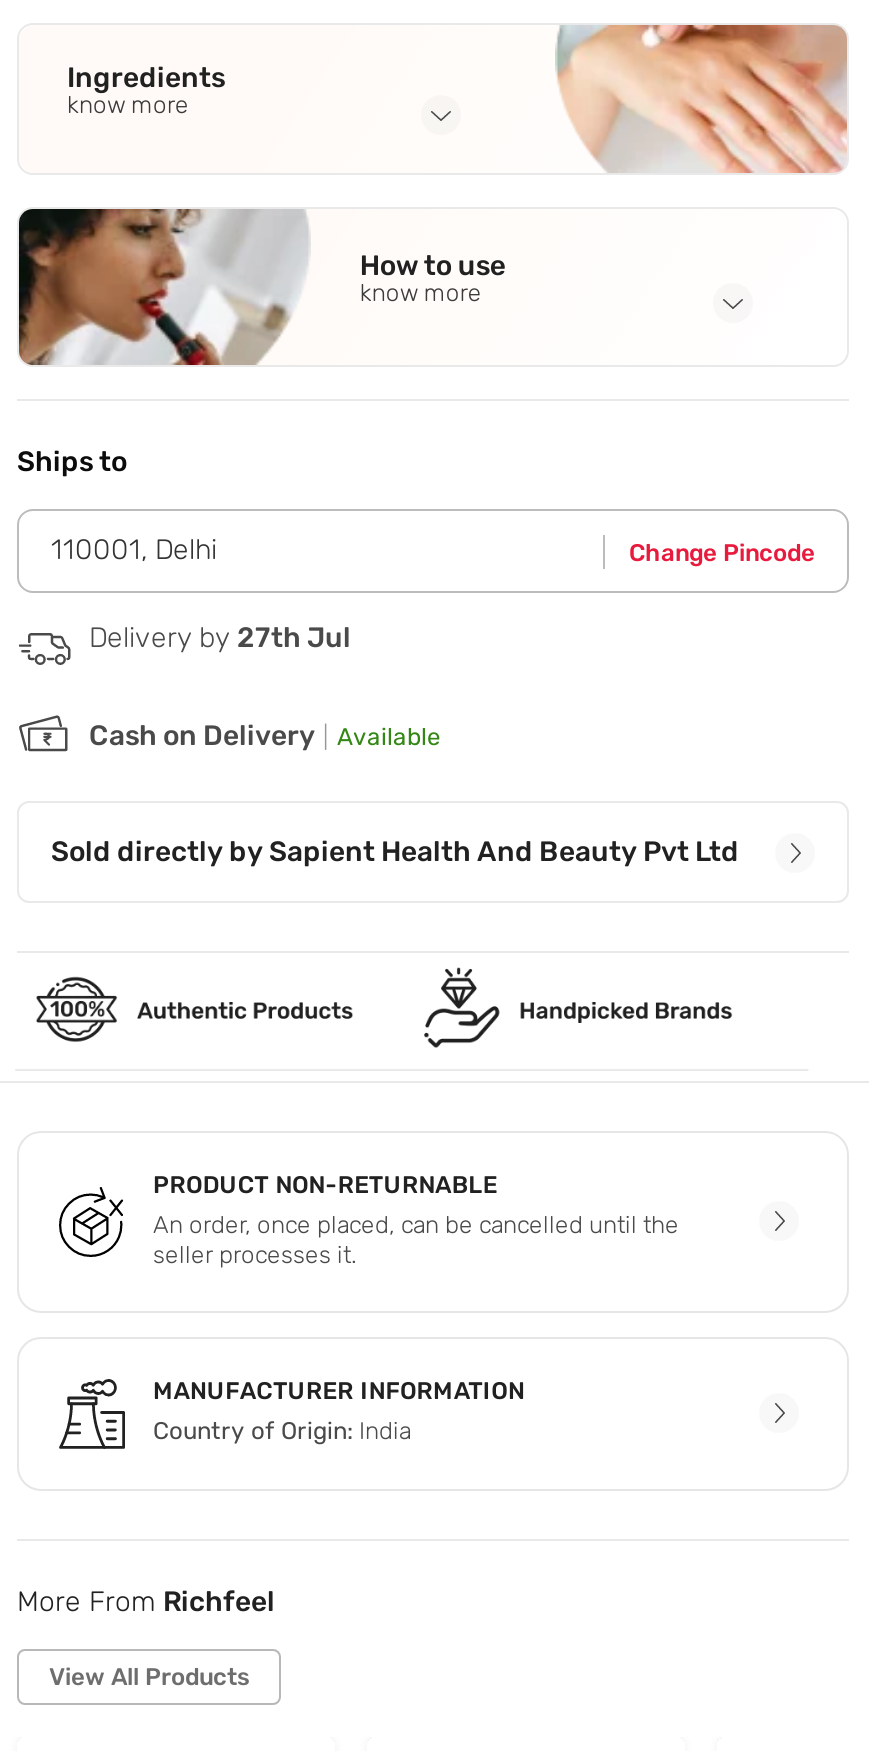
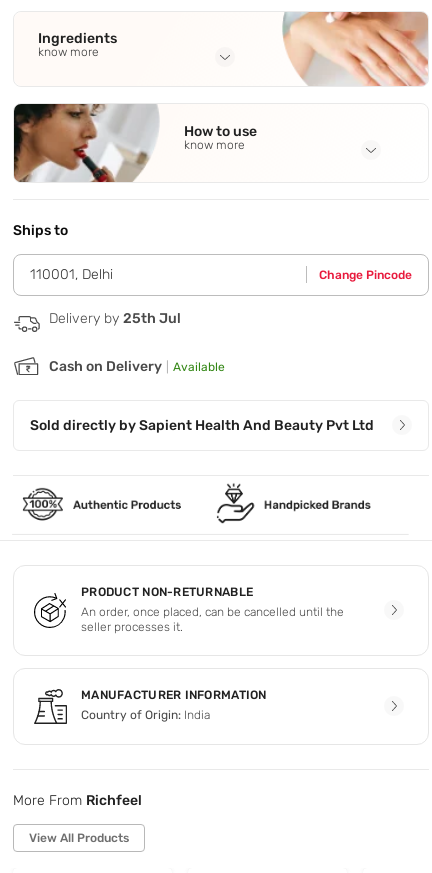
- Delivery by 27th Jul
+ Delivery by 25th Jul
